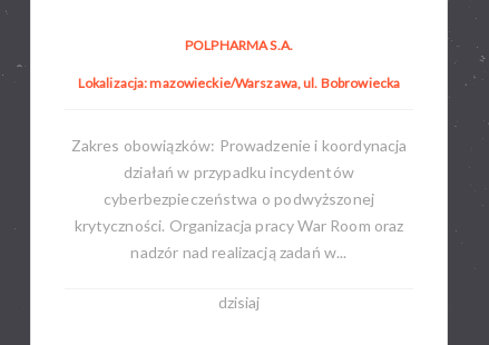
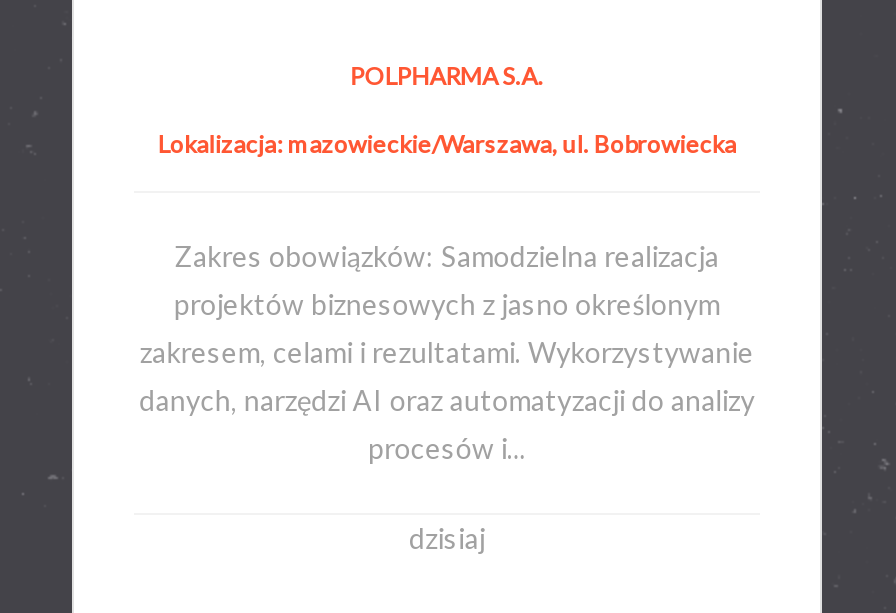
- Zakres obowiązków: Prowadzenie i koordynacja
- działań w przypadku incydentów
- cyberbezpieczeństwa o podwyższonej
- krytyczności. Organizacja pracy War Room oraz
- nadzór nad realizacją zadań w...
+ Zakres obowiązków: Samodzielna realizacja
+ projektów biznesowych z jasno określonym
+ zakresem, celami i rezultatami. Wykorzystywanie
+ danych, narzędzi AI oraz automatyzacji do analizy
+ procesów i...
